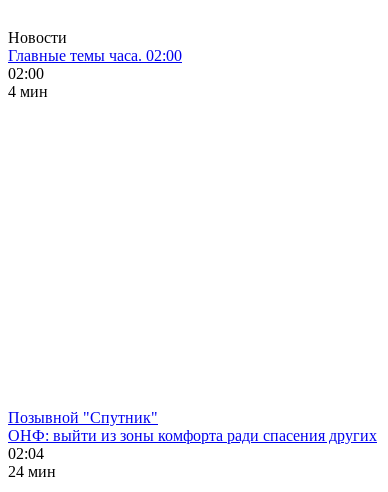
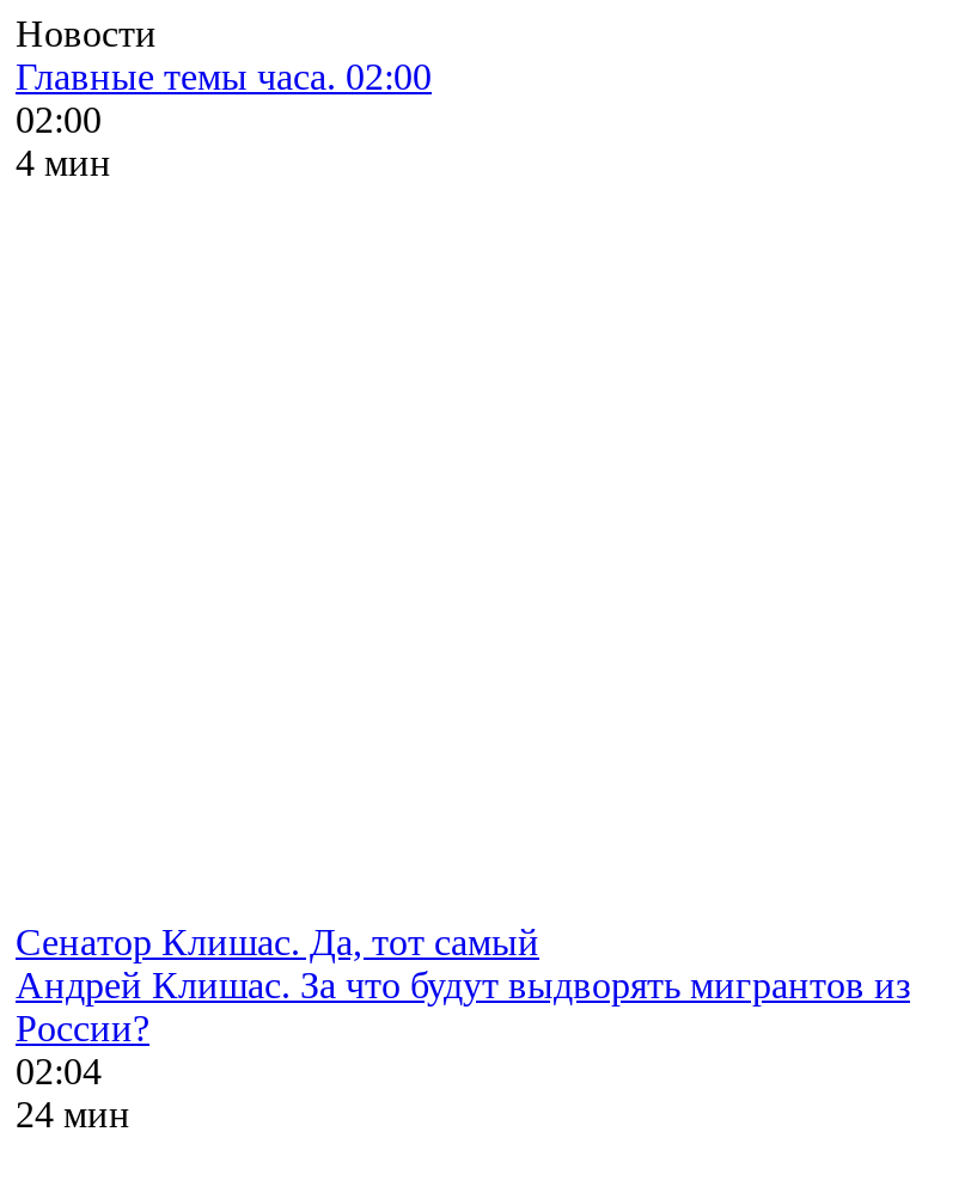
- Позывной "Спутник"
- ОНФ: выйти из зоны комфорта ради спасения других
+ Сенатор Клишас. Да, тот самый
+ Андрей Клишас. За что будут выдворять мигрантов из
+ России?
